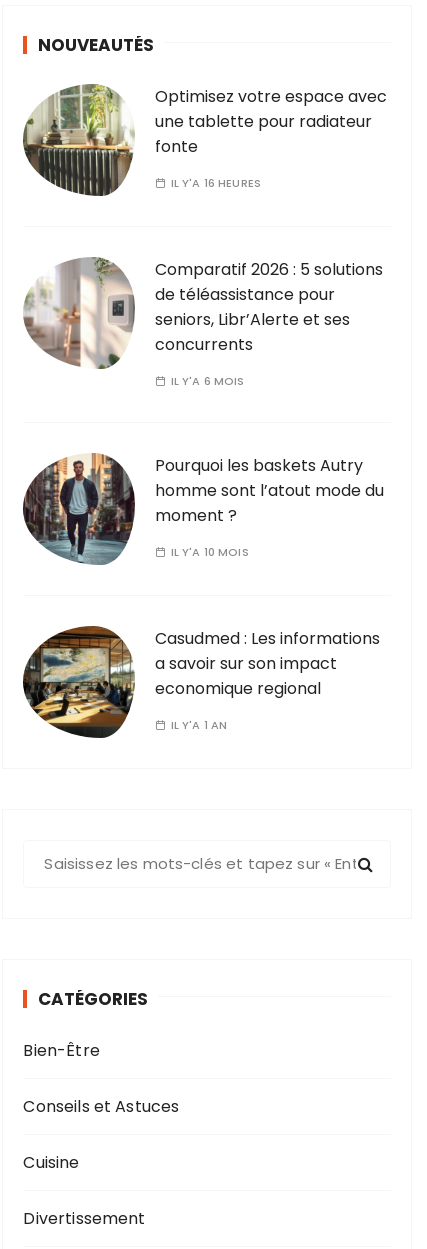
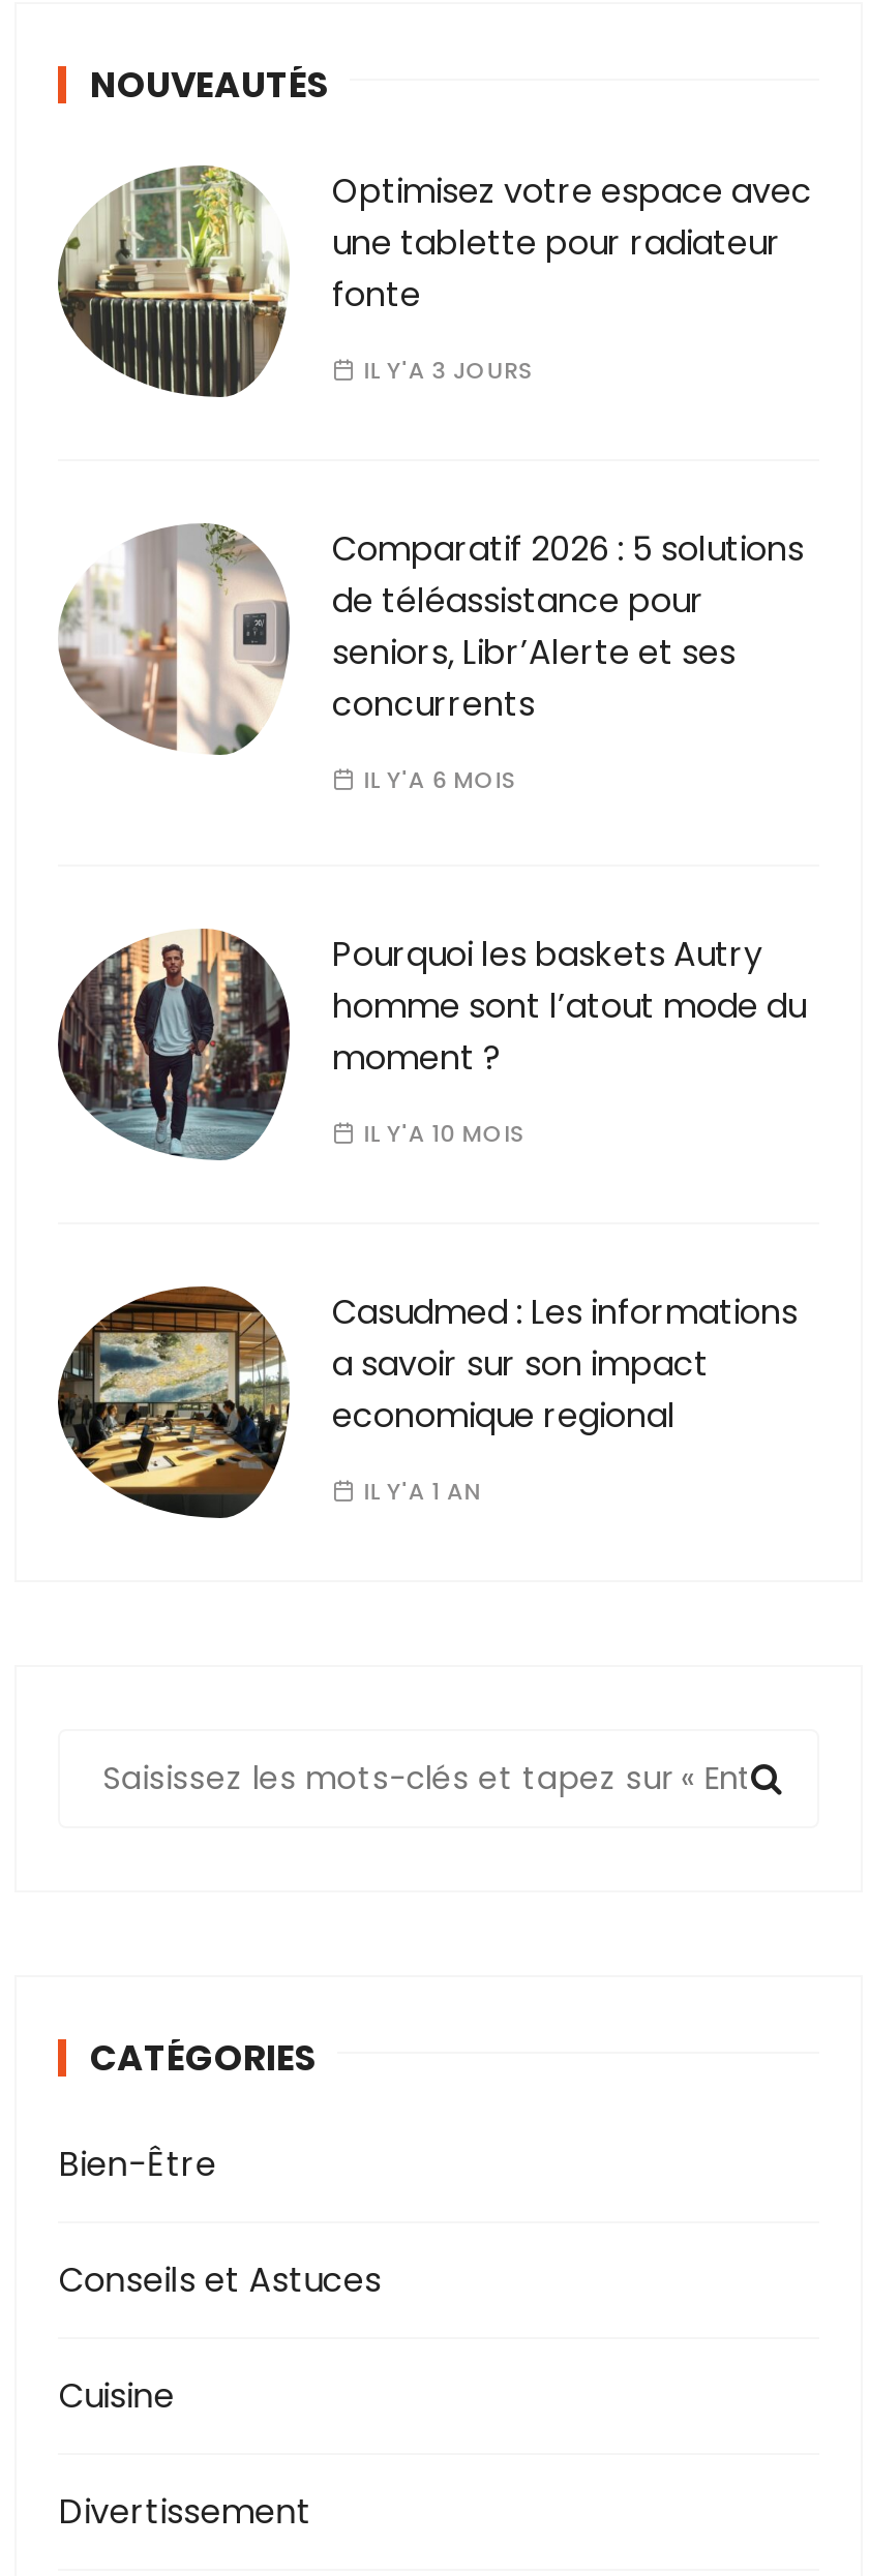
- IL Y'A 16 HEURES
+ IL Y'A 3 JOURS
